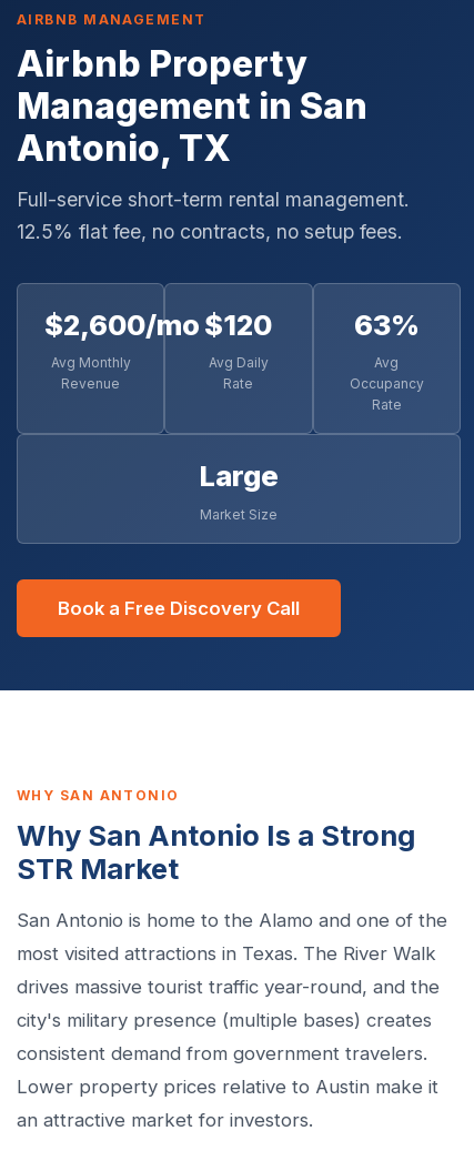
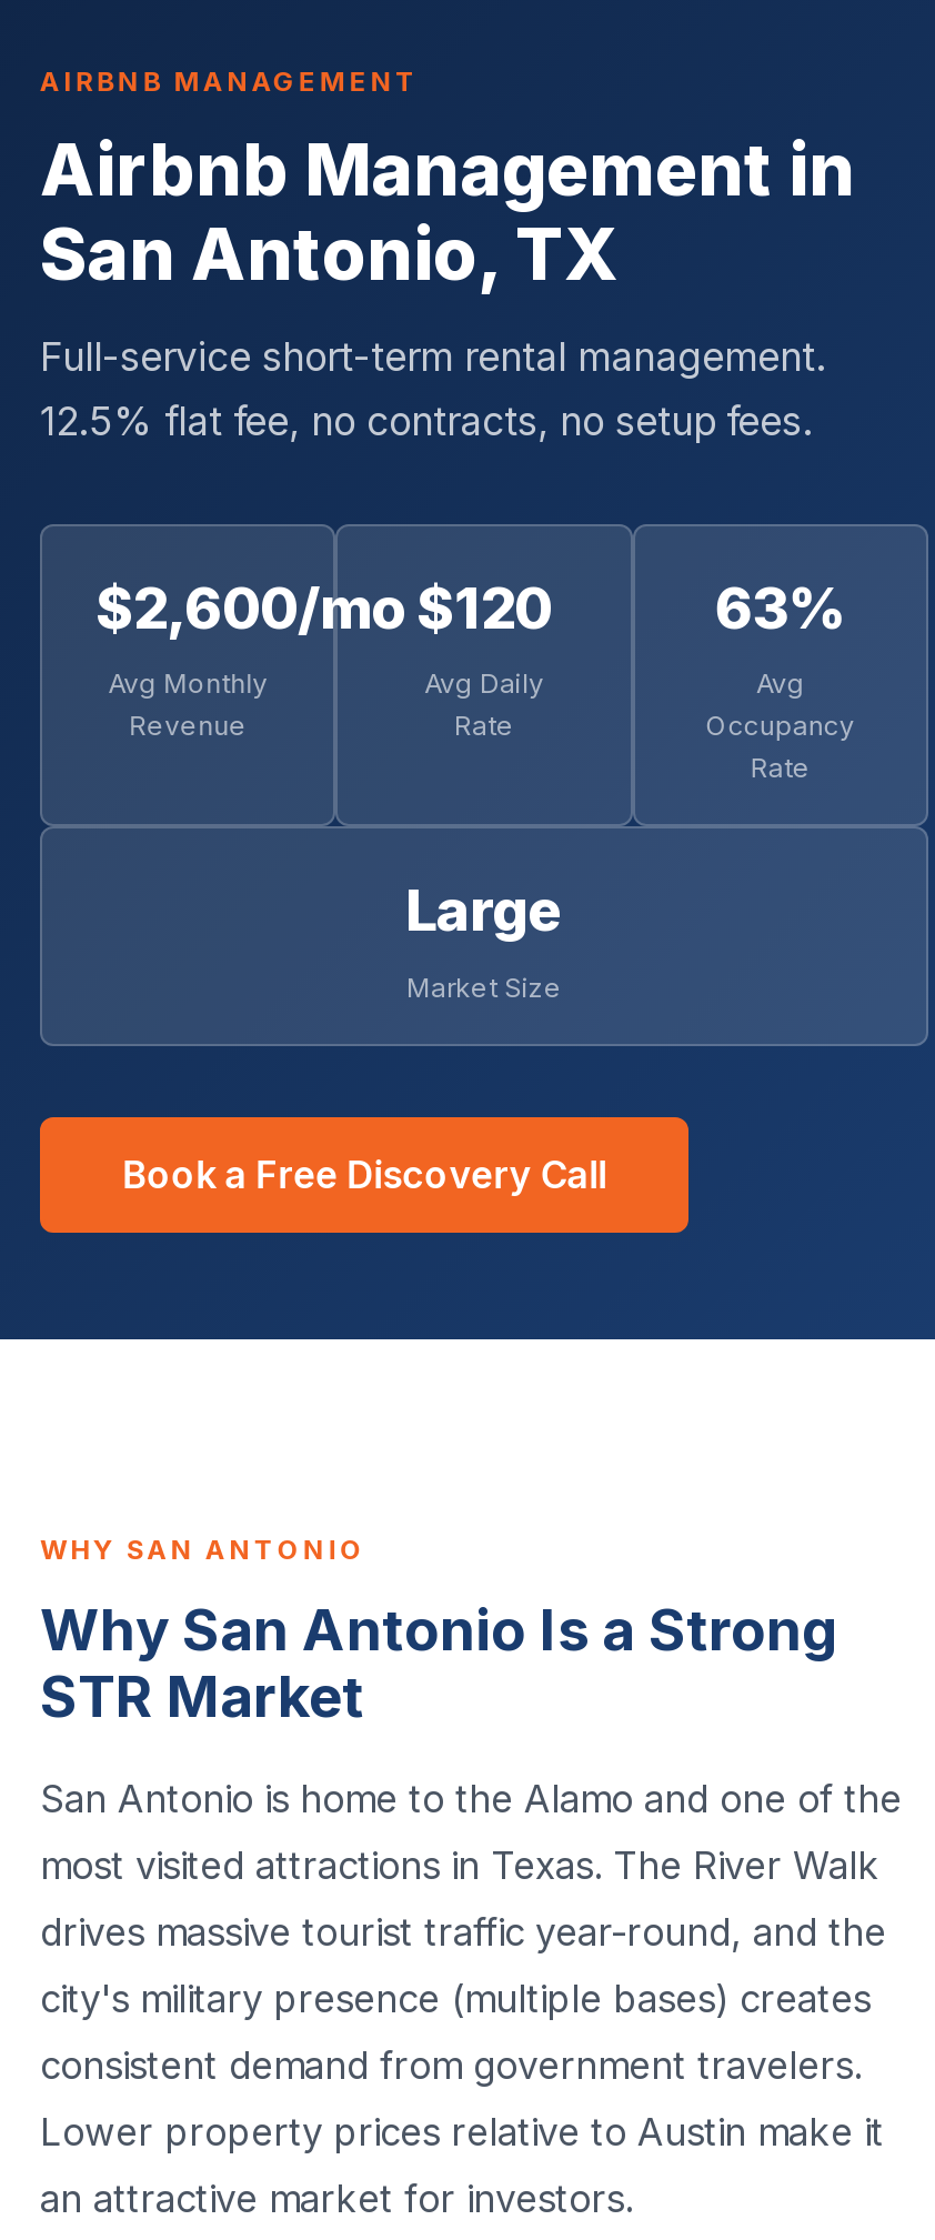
- Airbnb Property
- Management in San
- Antonio, TX
+ Airbnb Management in
+ San Antonio, TX
